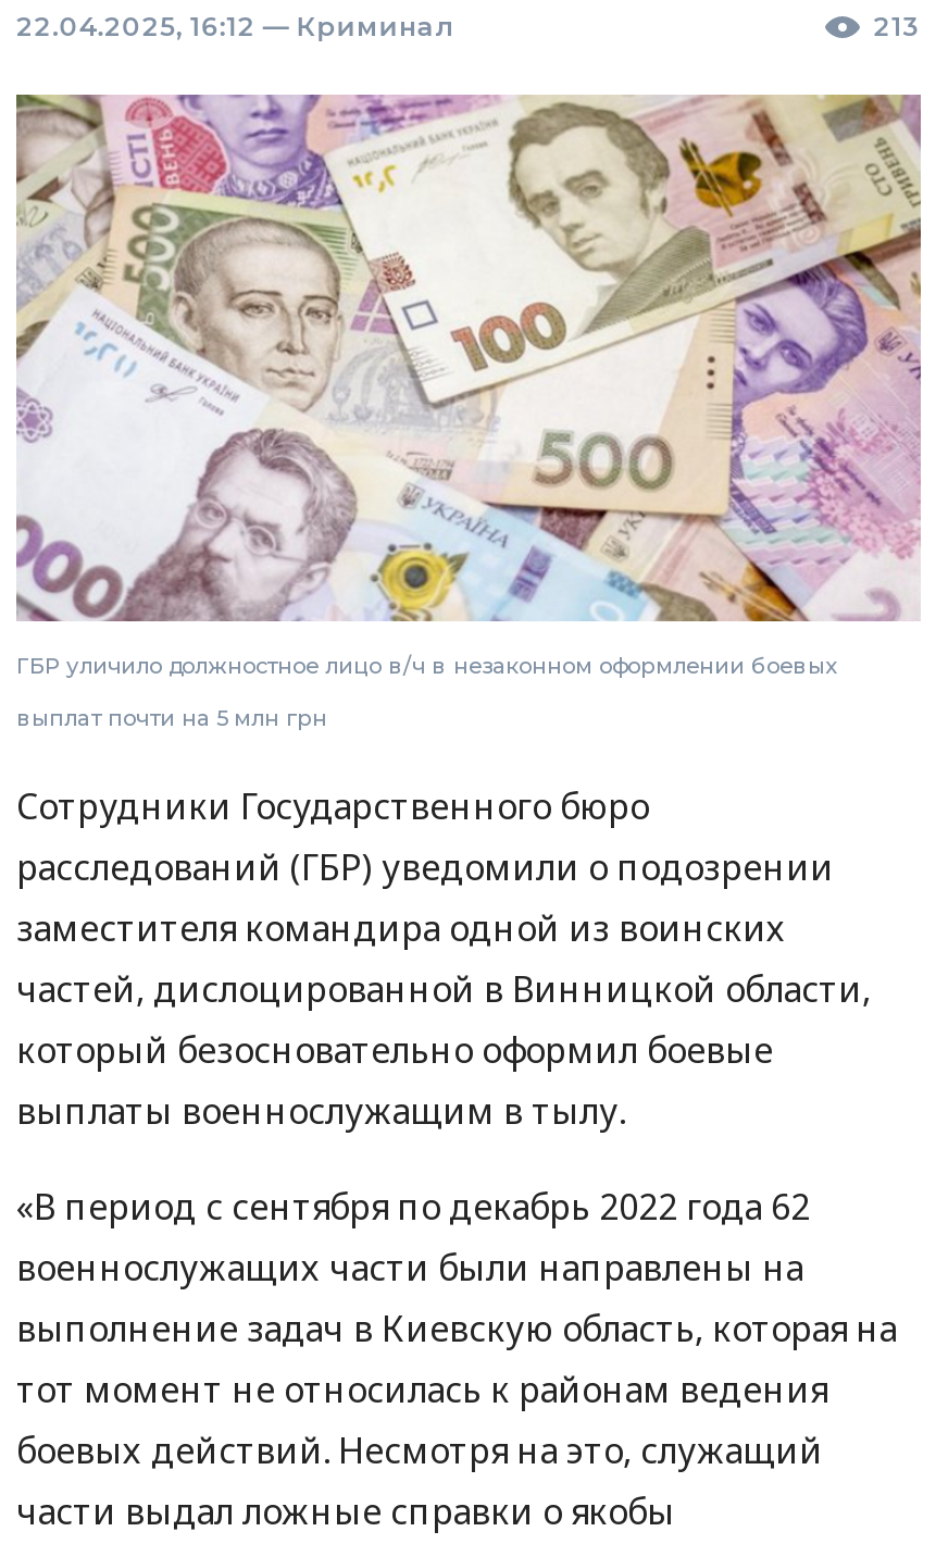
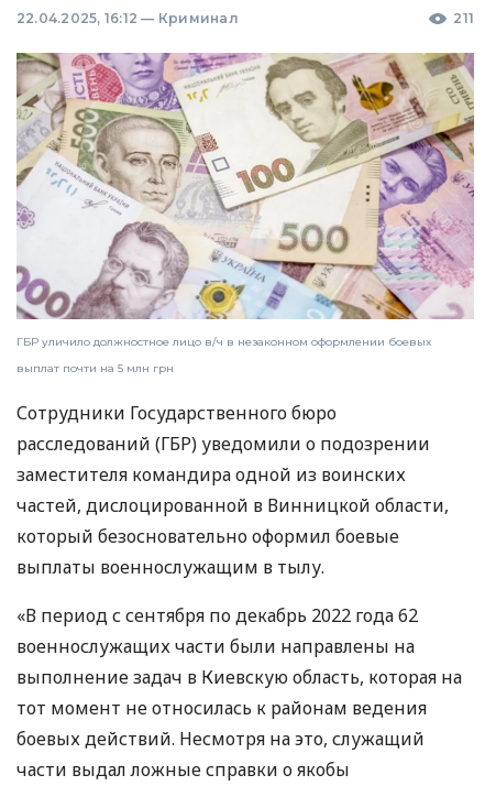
- 213
+ 211
